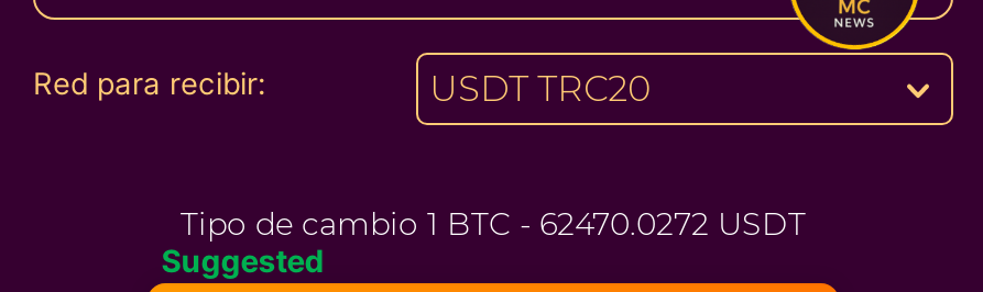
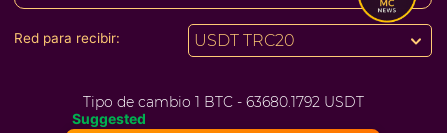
- Tipo de cambio 1 BTC - 62470.0272 USDT
+ Tipo de cambio 1 BTC - 63680.1792 USDT
